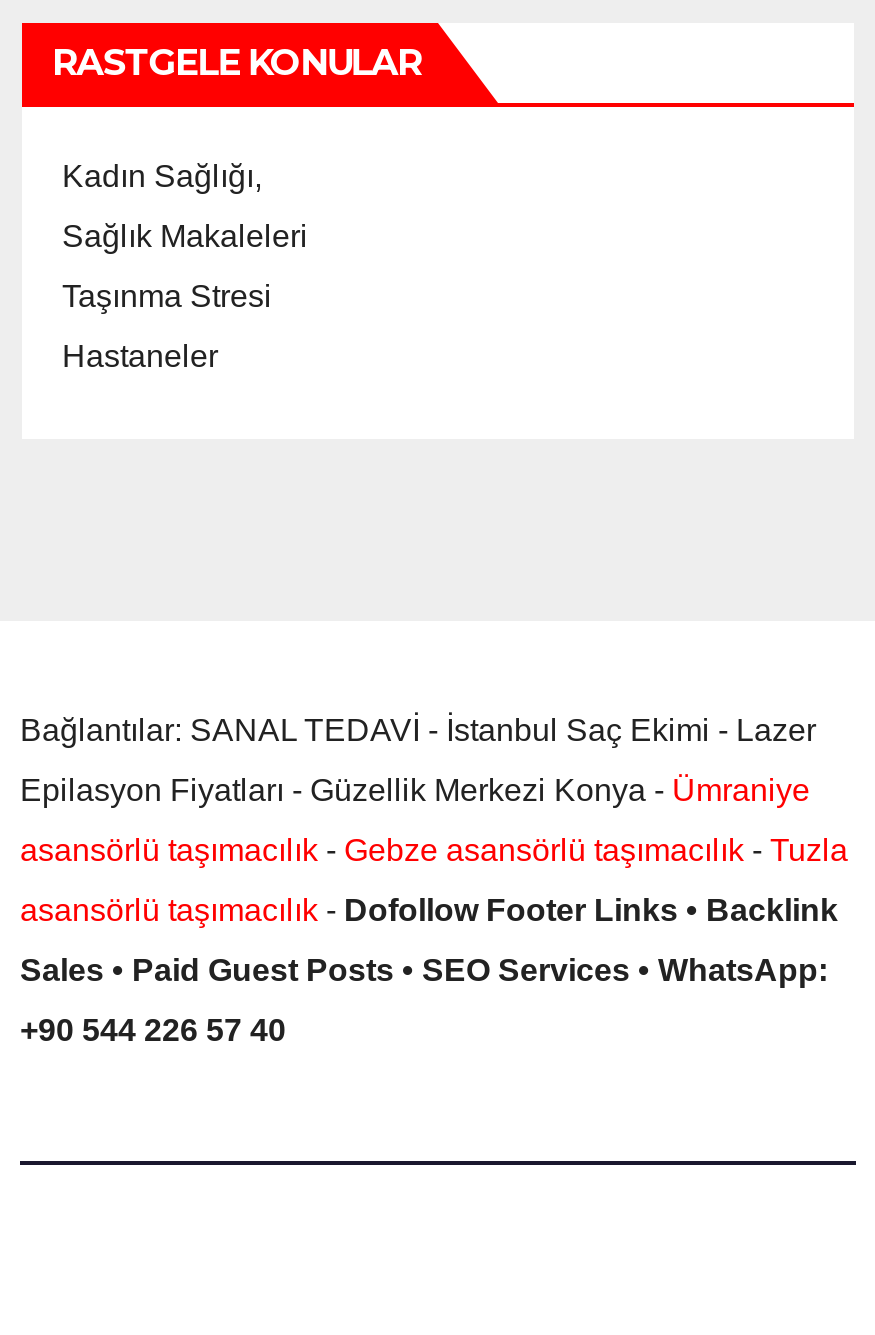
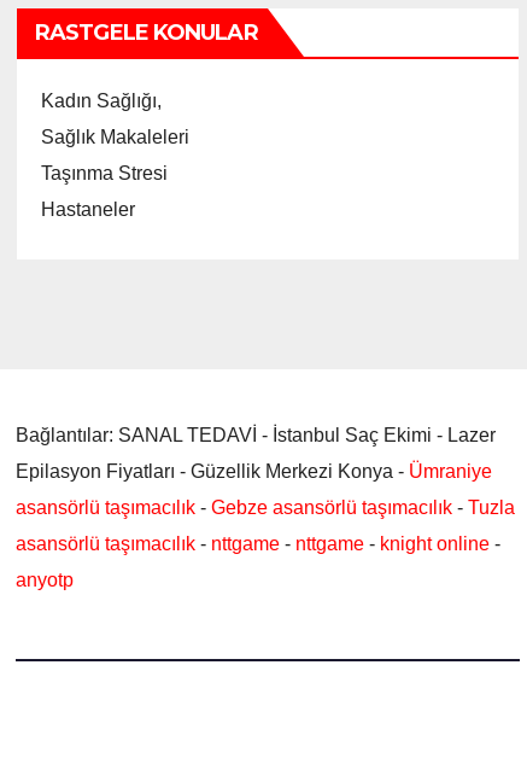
- asansörlü taşımacılık - Dofollow Footer Links • Backlink
- Sales • Paid Guest Posts • SEO Services • WhatsApp:
- +90 544 226 57 40
+ asansörlü taşımacılık - nttgame - nttgame - knight online -
+ anyotp
